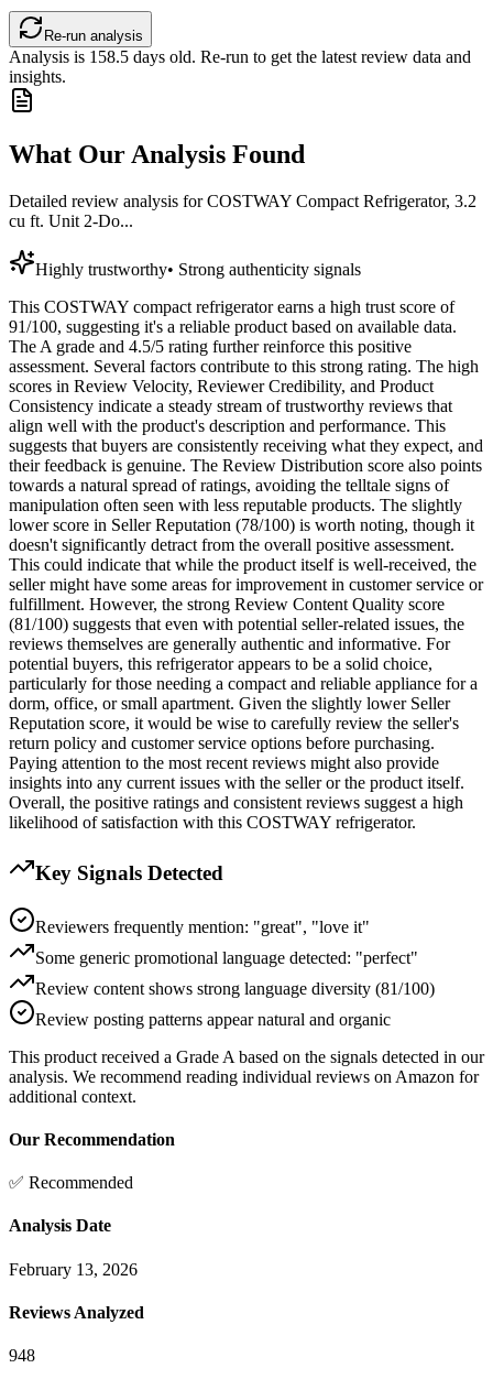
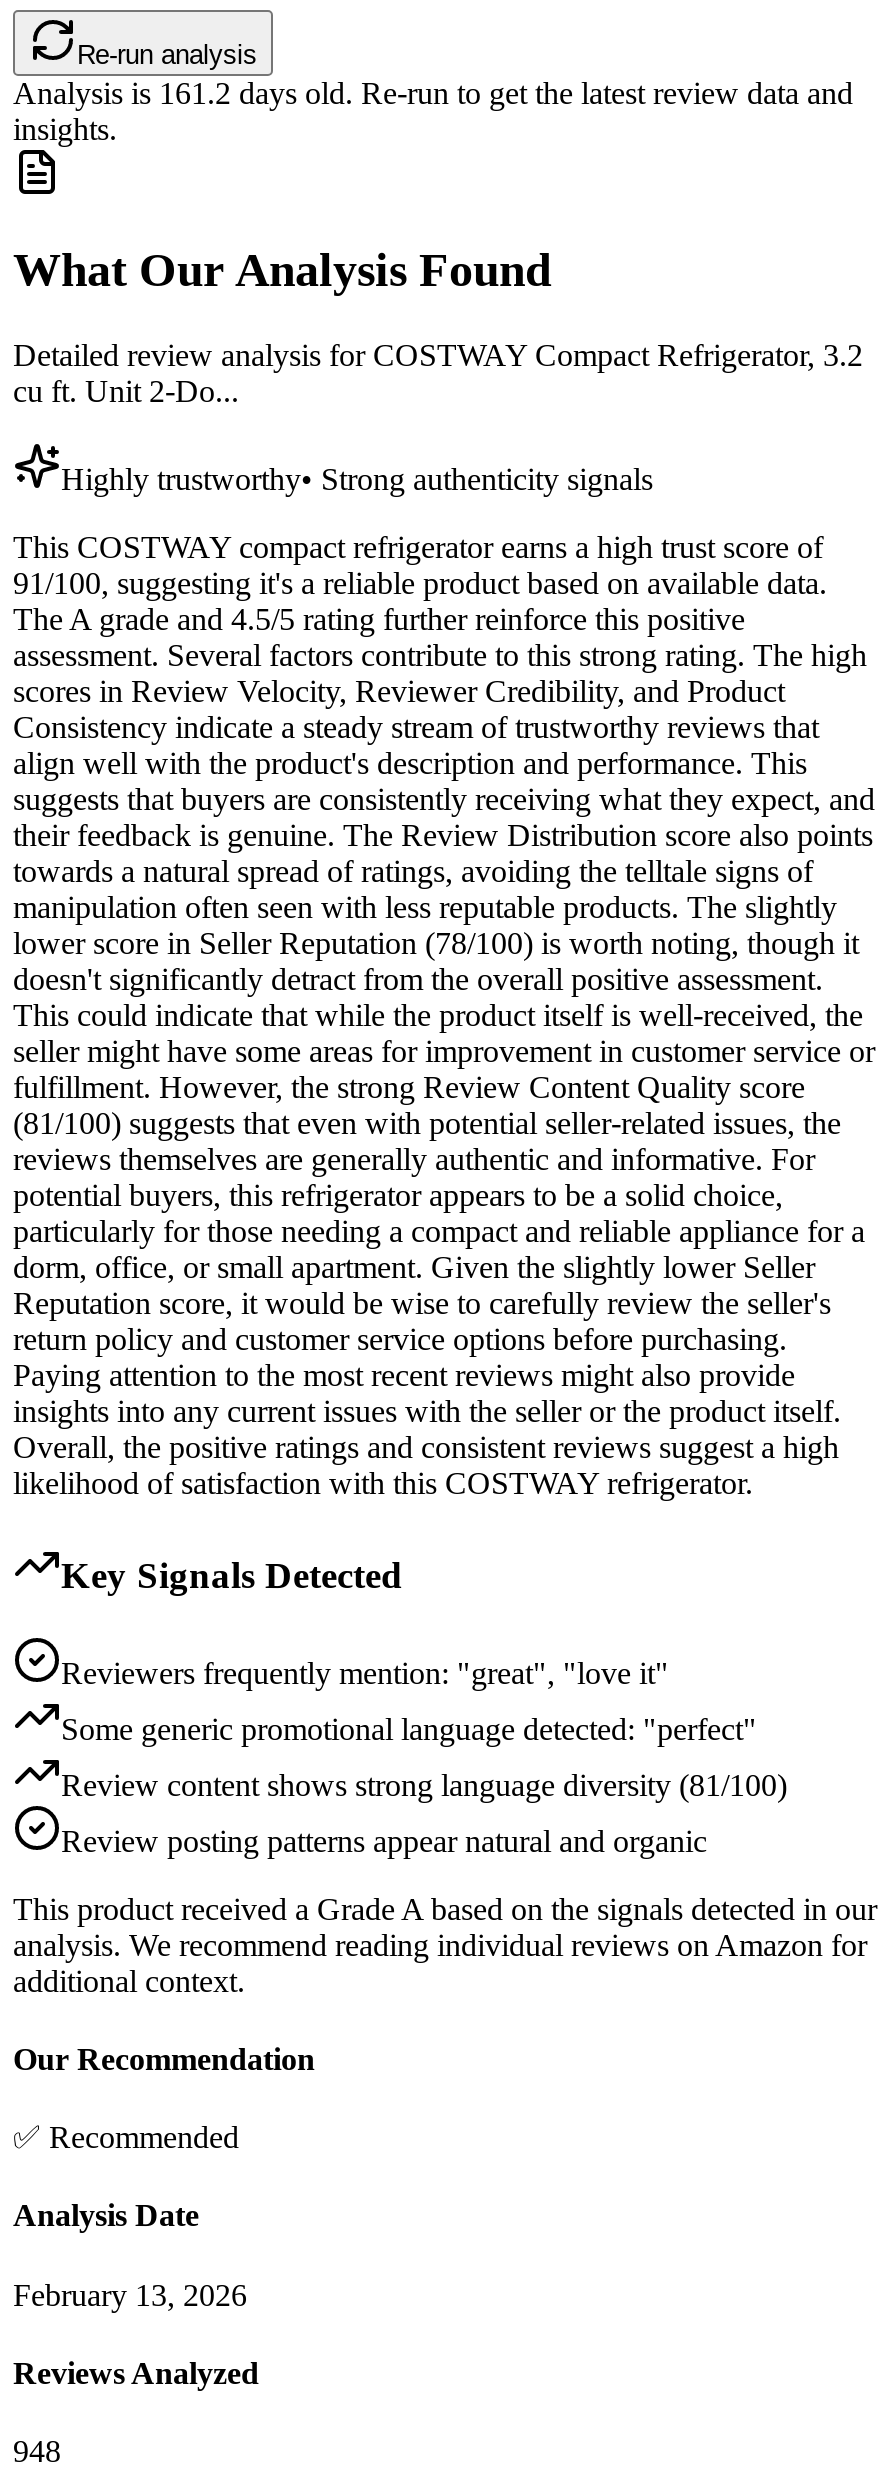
- Analysis is158.5days old. Re-run to get the latest review data and
+ Analysis is161.2days old. Re-run to get the latest review data and
